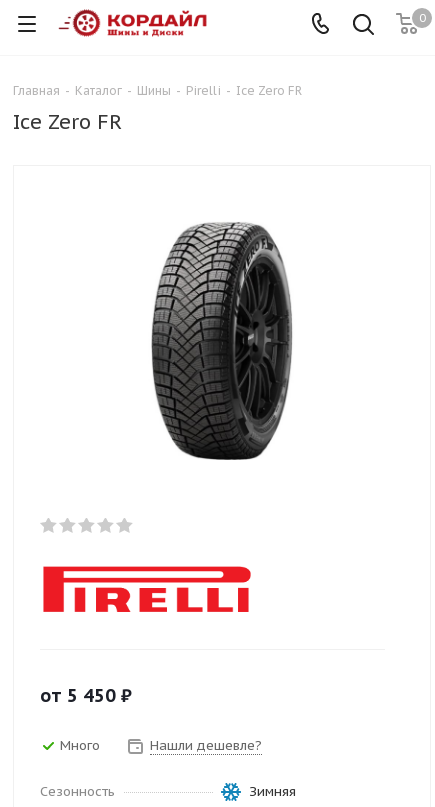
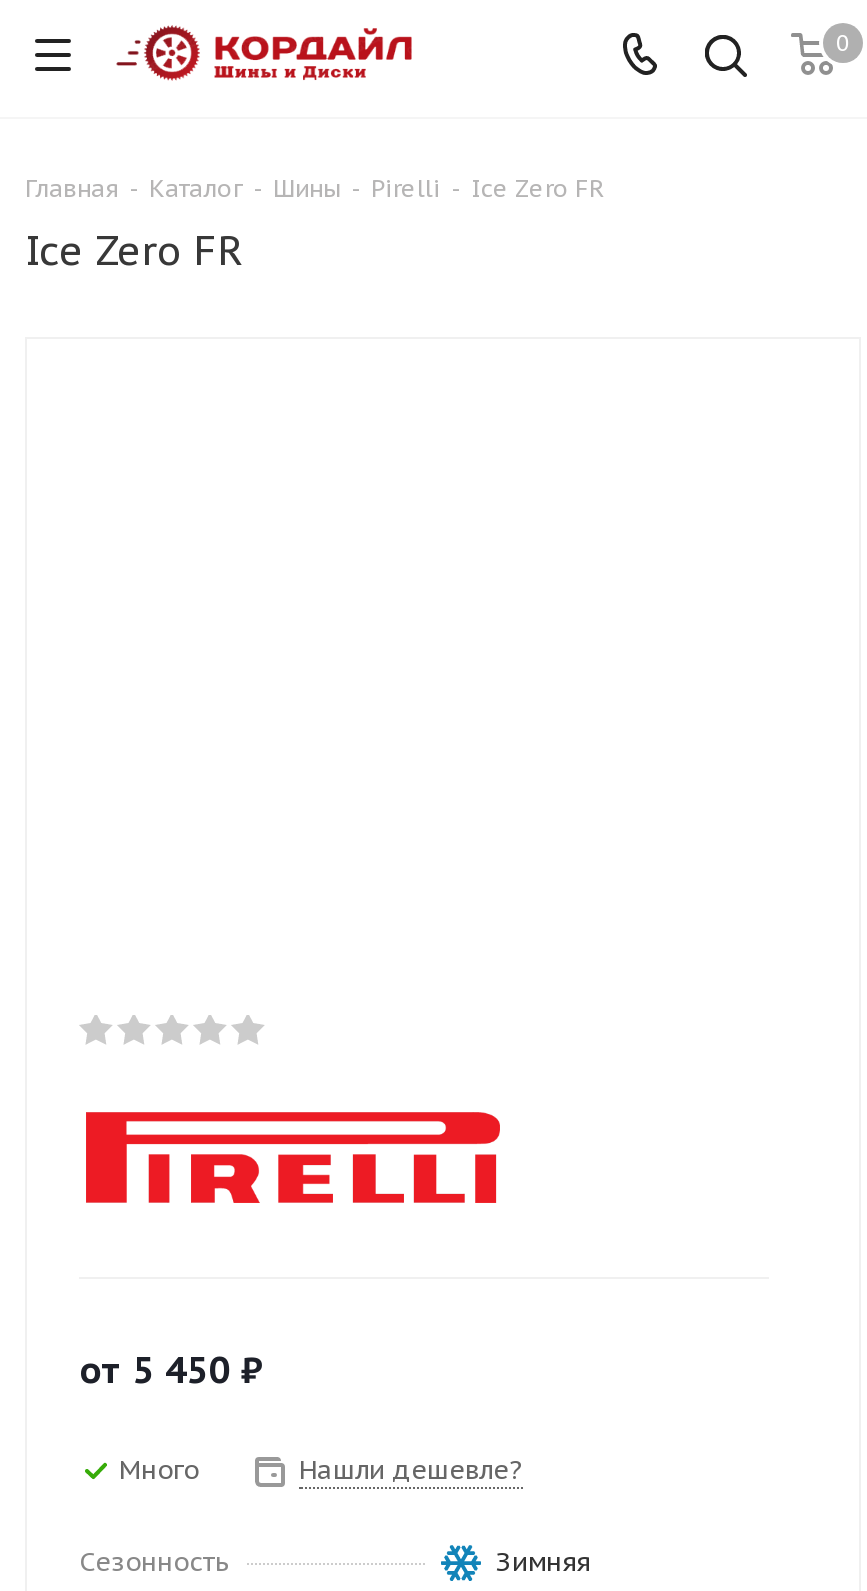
- [image]
